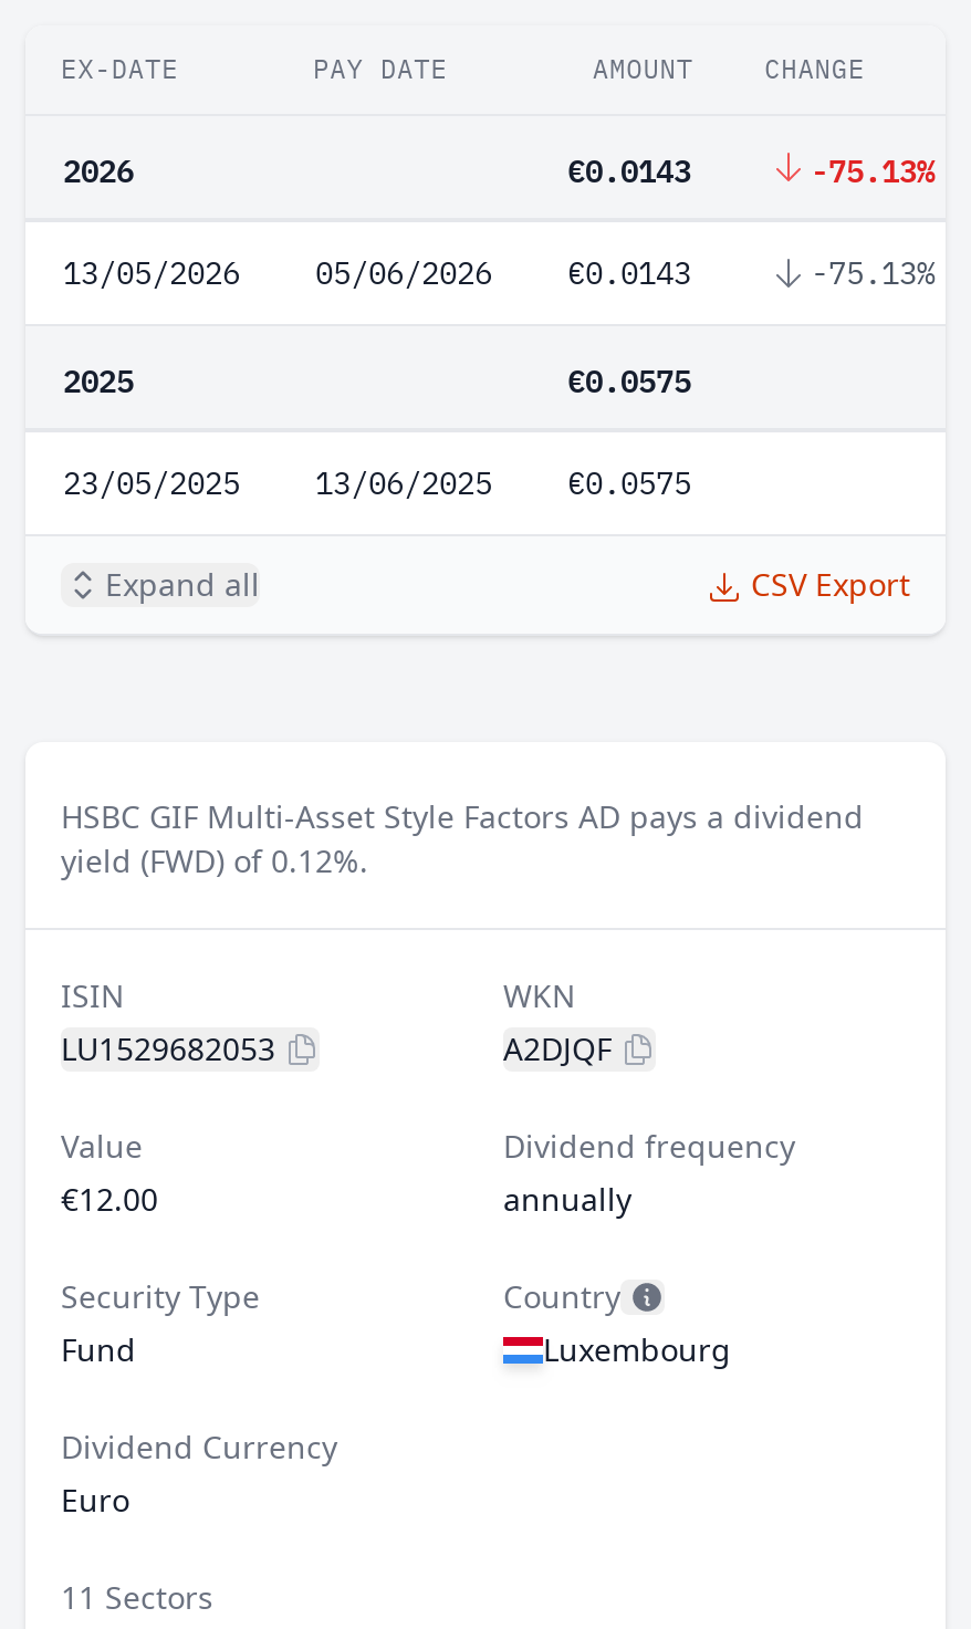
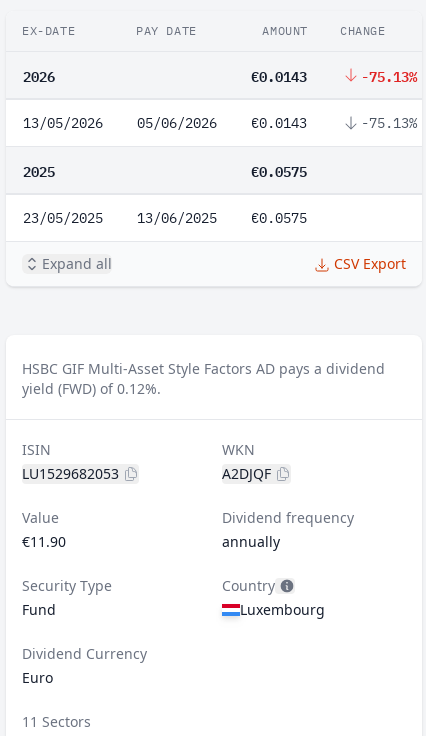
- €12.00
+ €11.90
